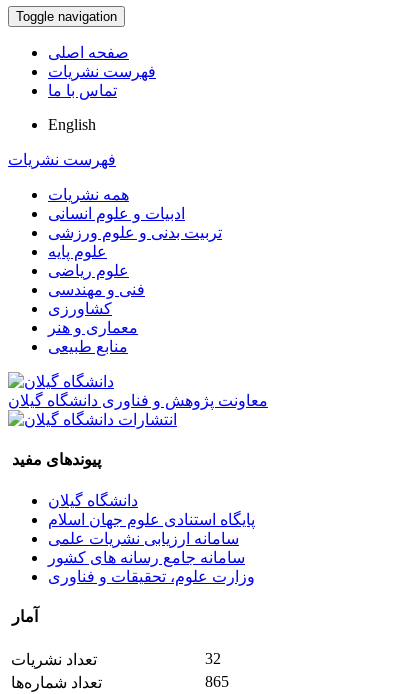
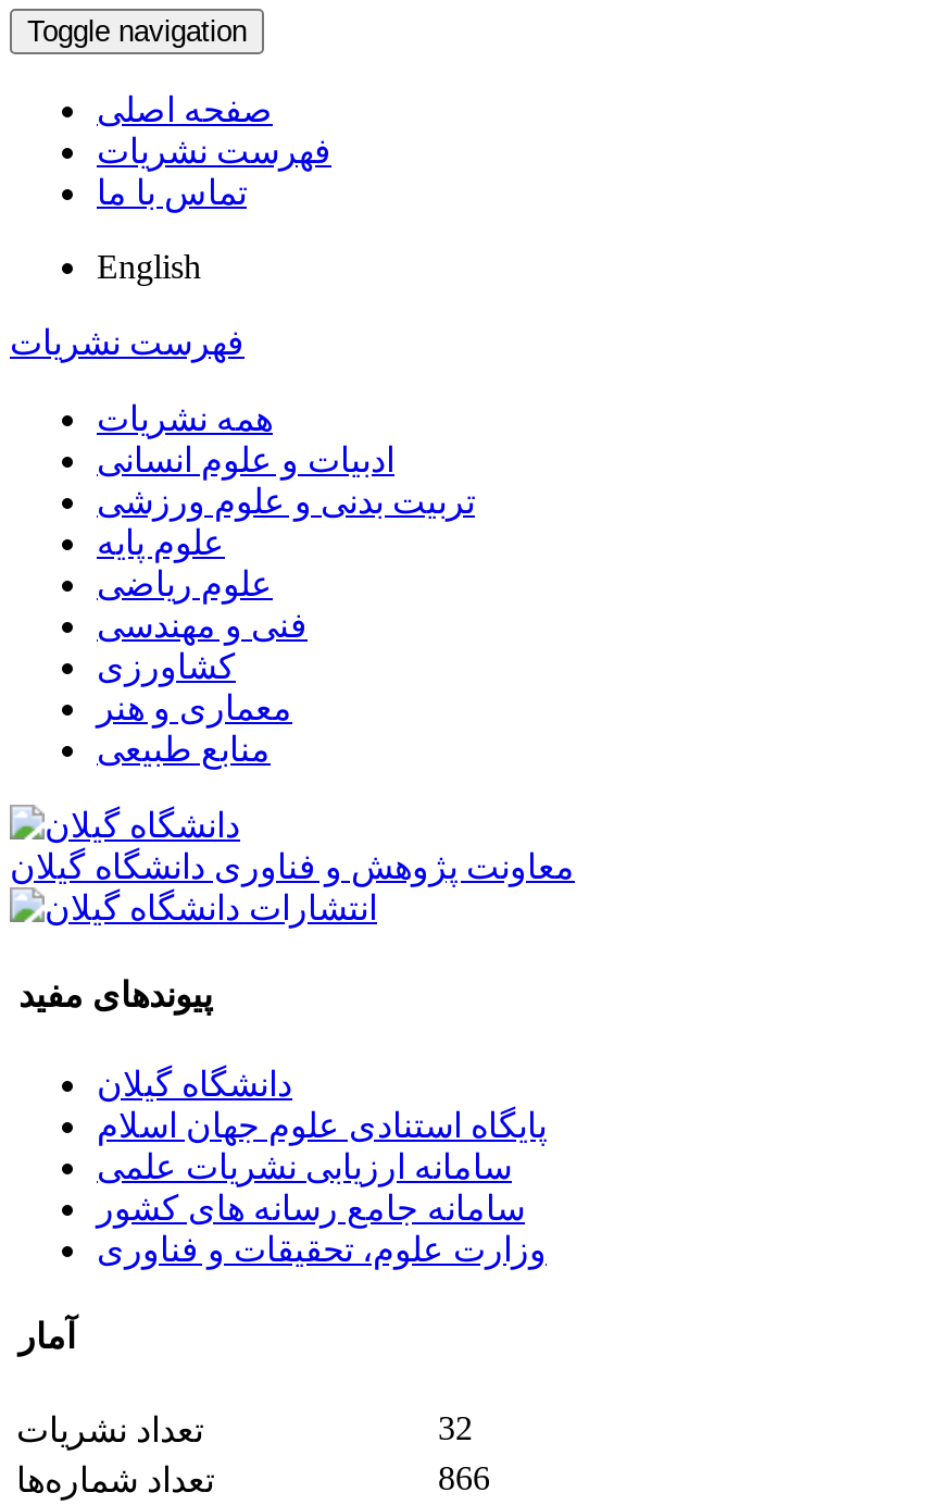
- 865
+ 866
